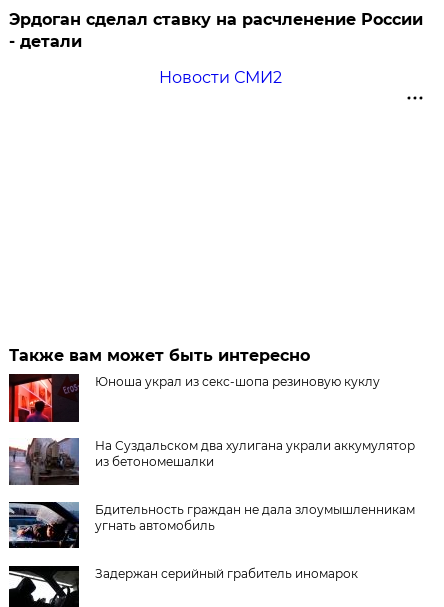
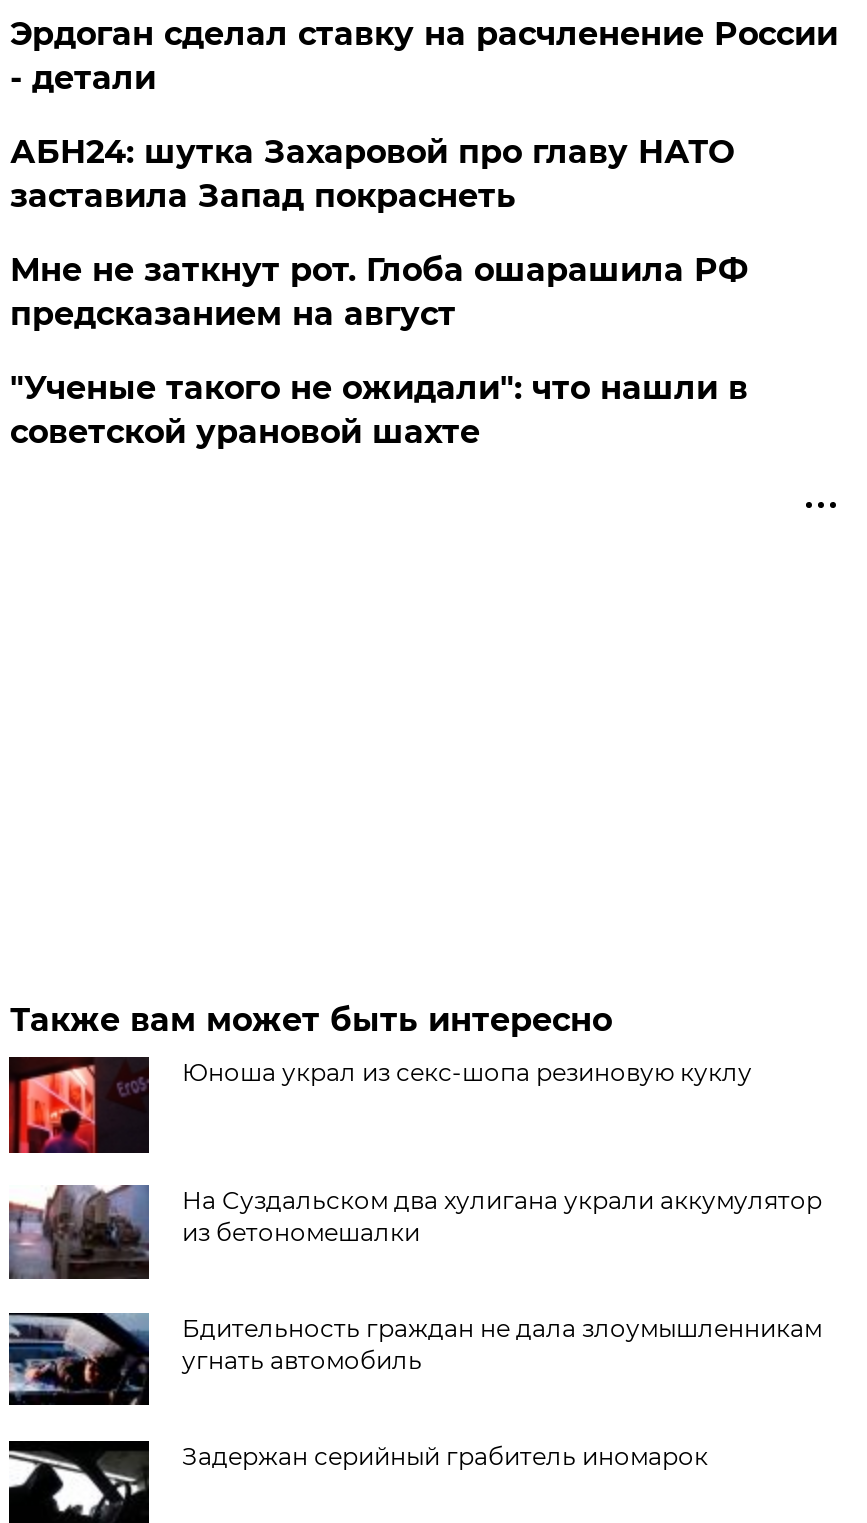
- Новости СМИ2
+ АБН24: шутка Захаровой про главу НАТО
+ заставила Запад покраснеть
+ Мне не заткнут рот. Глоба ошарашила РФ
+ предсказанием на август
+ "Ученые такого не ожидали": что нашли в
+ советской урановой шахте
